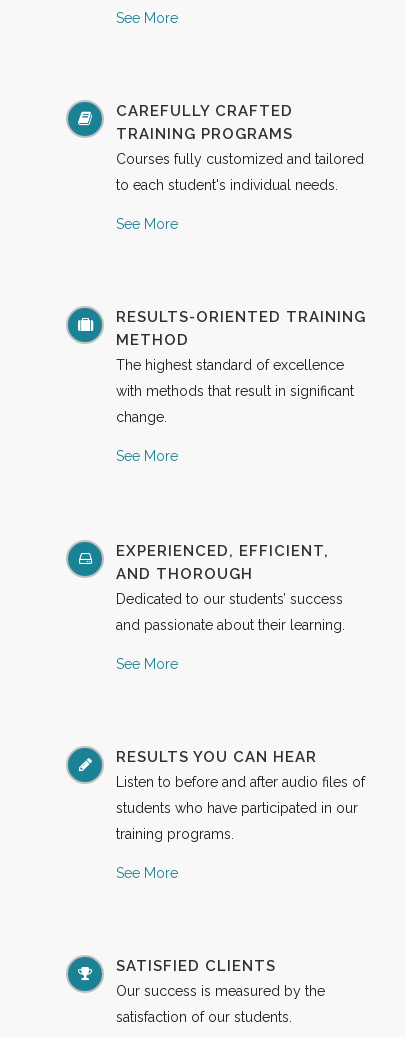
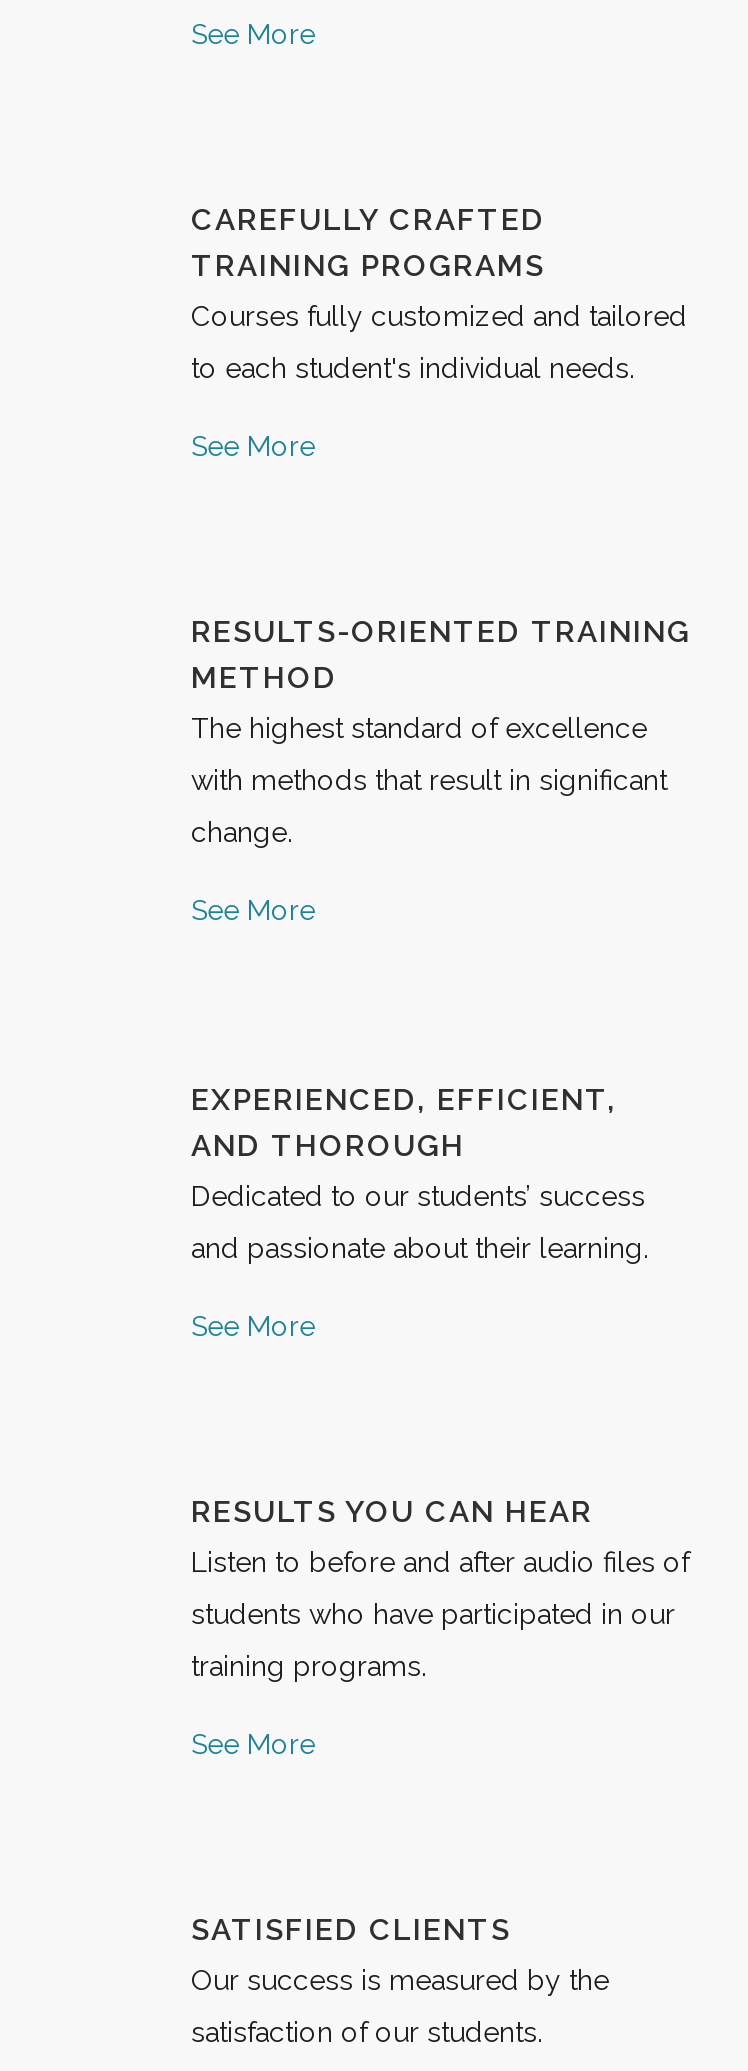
- [image]

- [image]

- [image]

- [image]

- [image]
